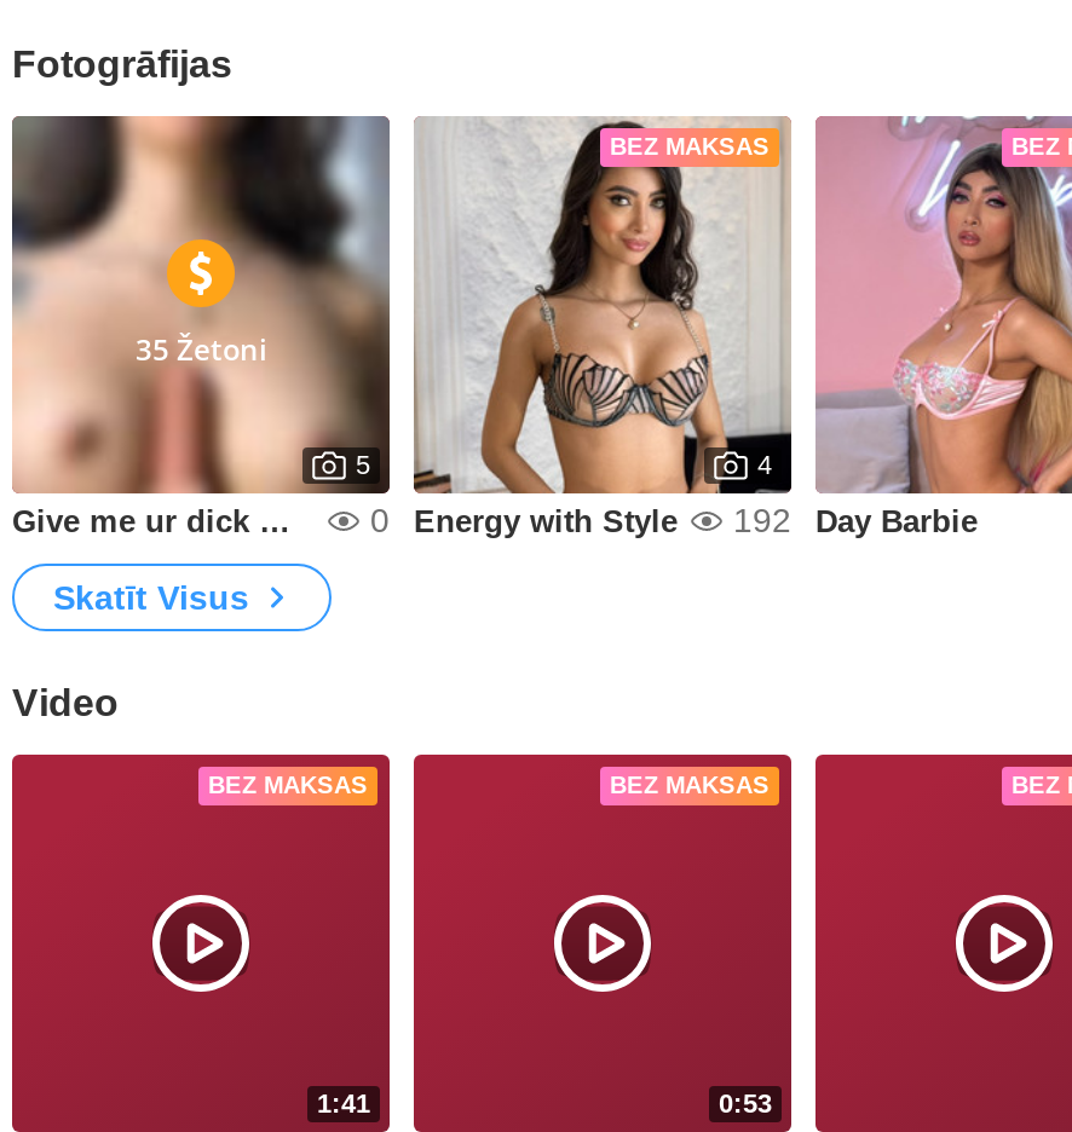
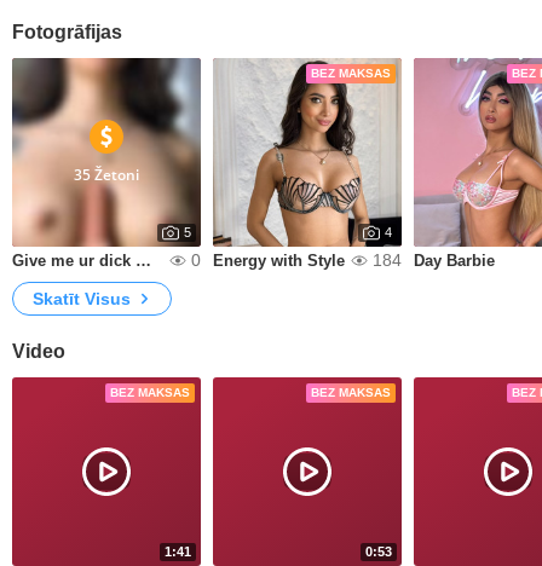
- 0 Energy with Style 192 Day Barbie
+ 0 Energy with Style 184 Day Barbie
